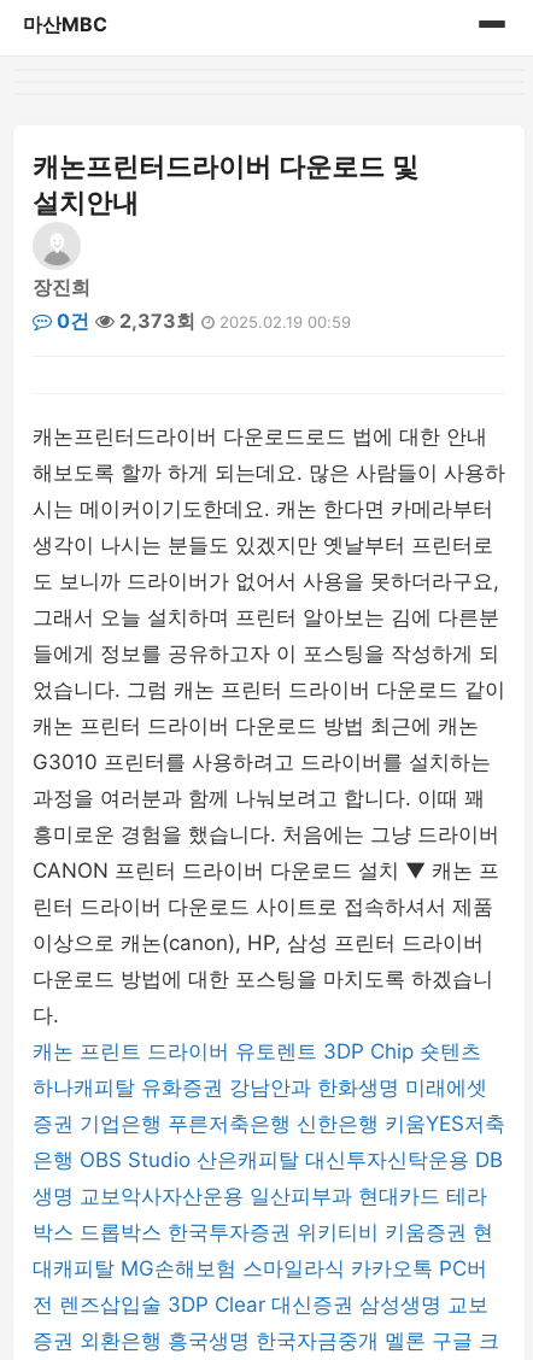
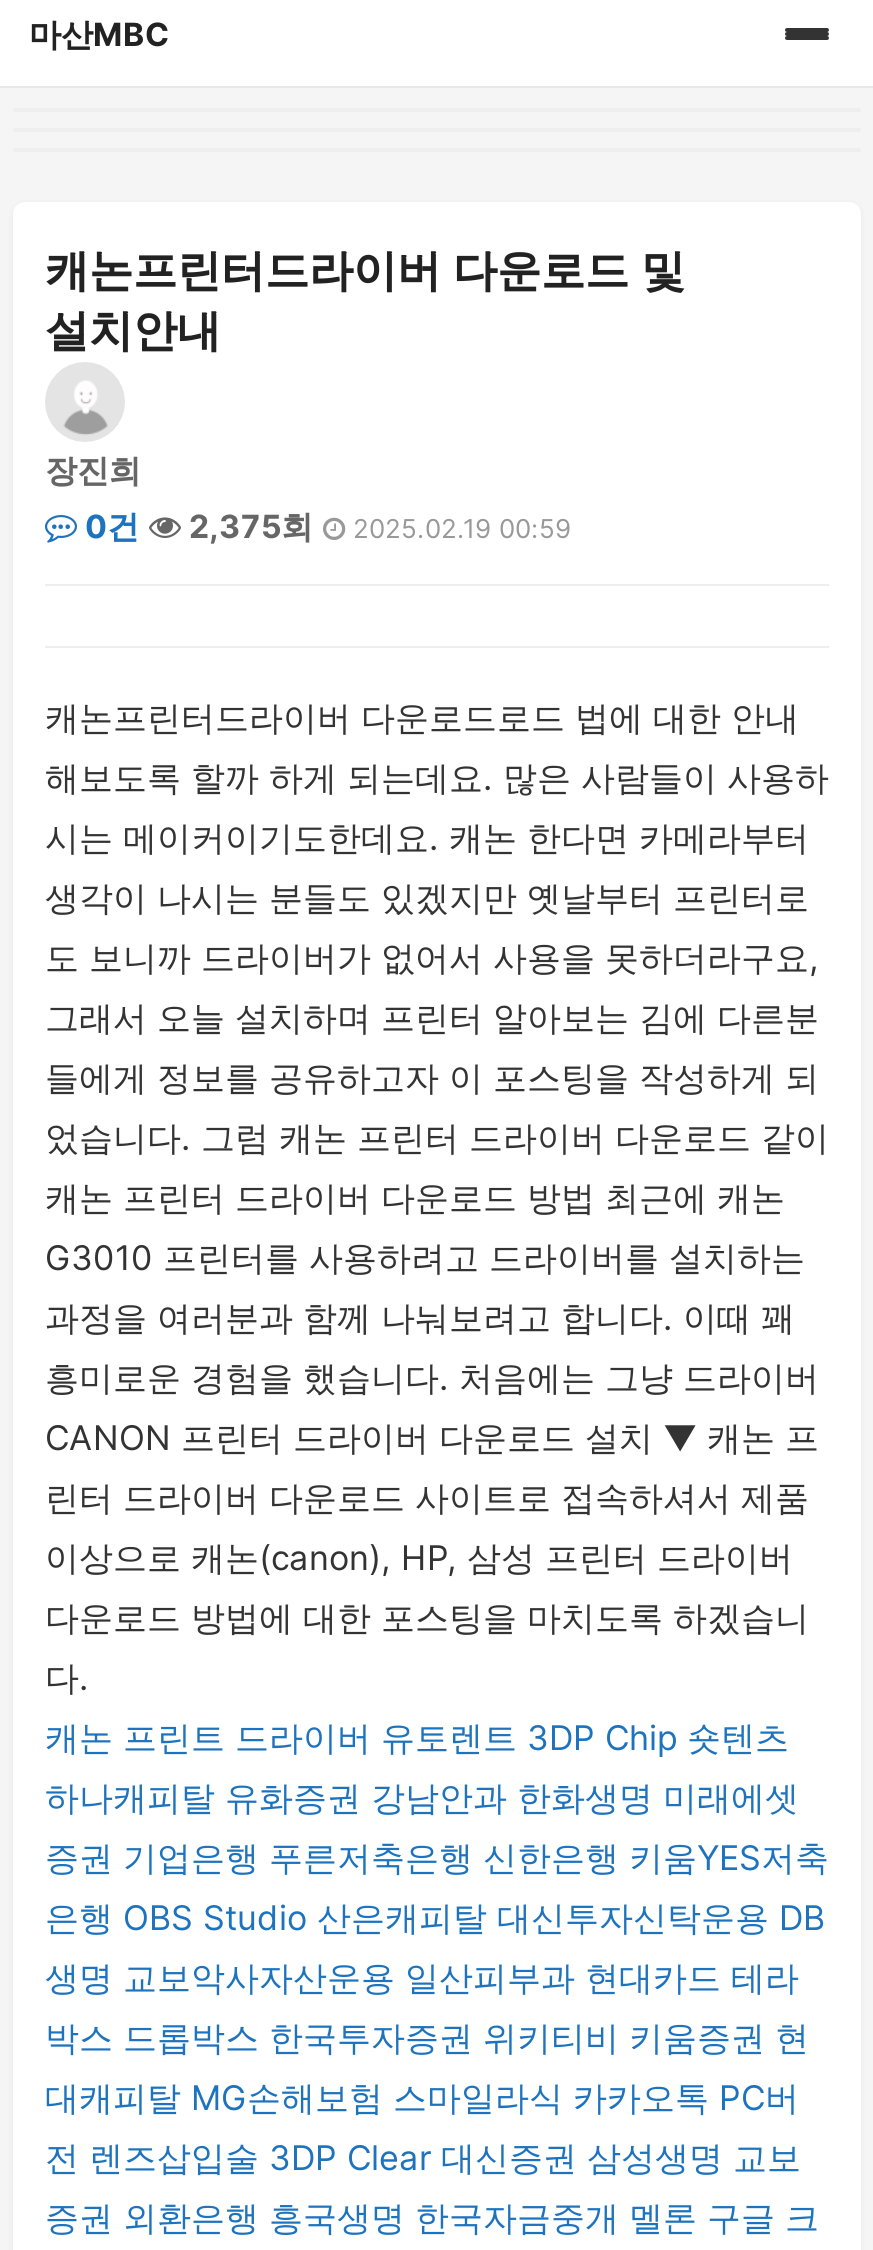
- 0건 2,373회 2025.02.19 00:59
+ 0건 2,375회 2025.02.19 00:59
